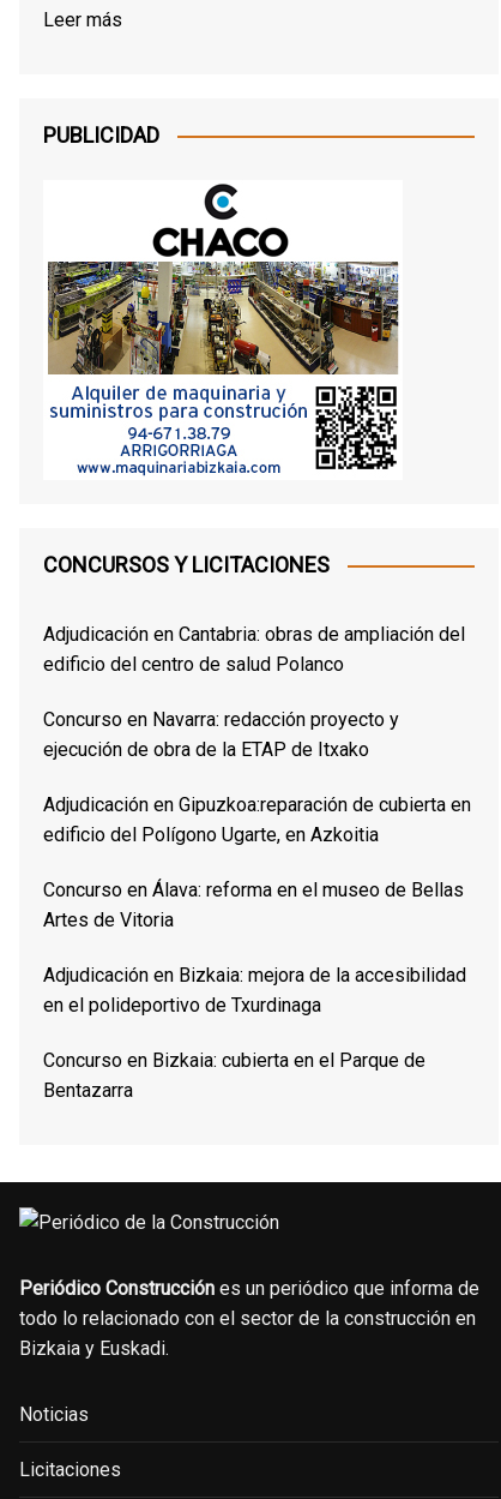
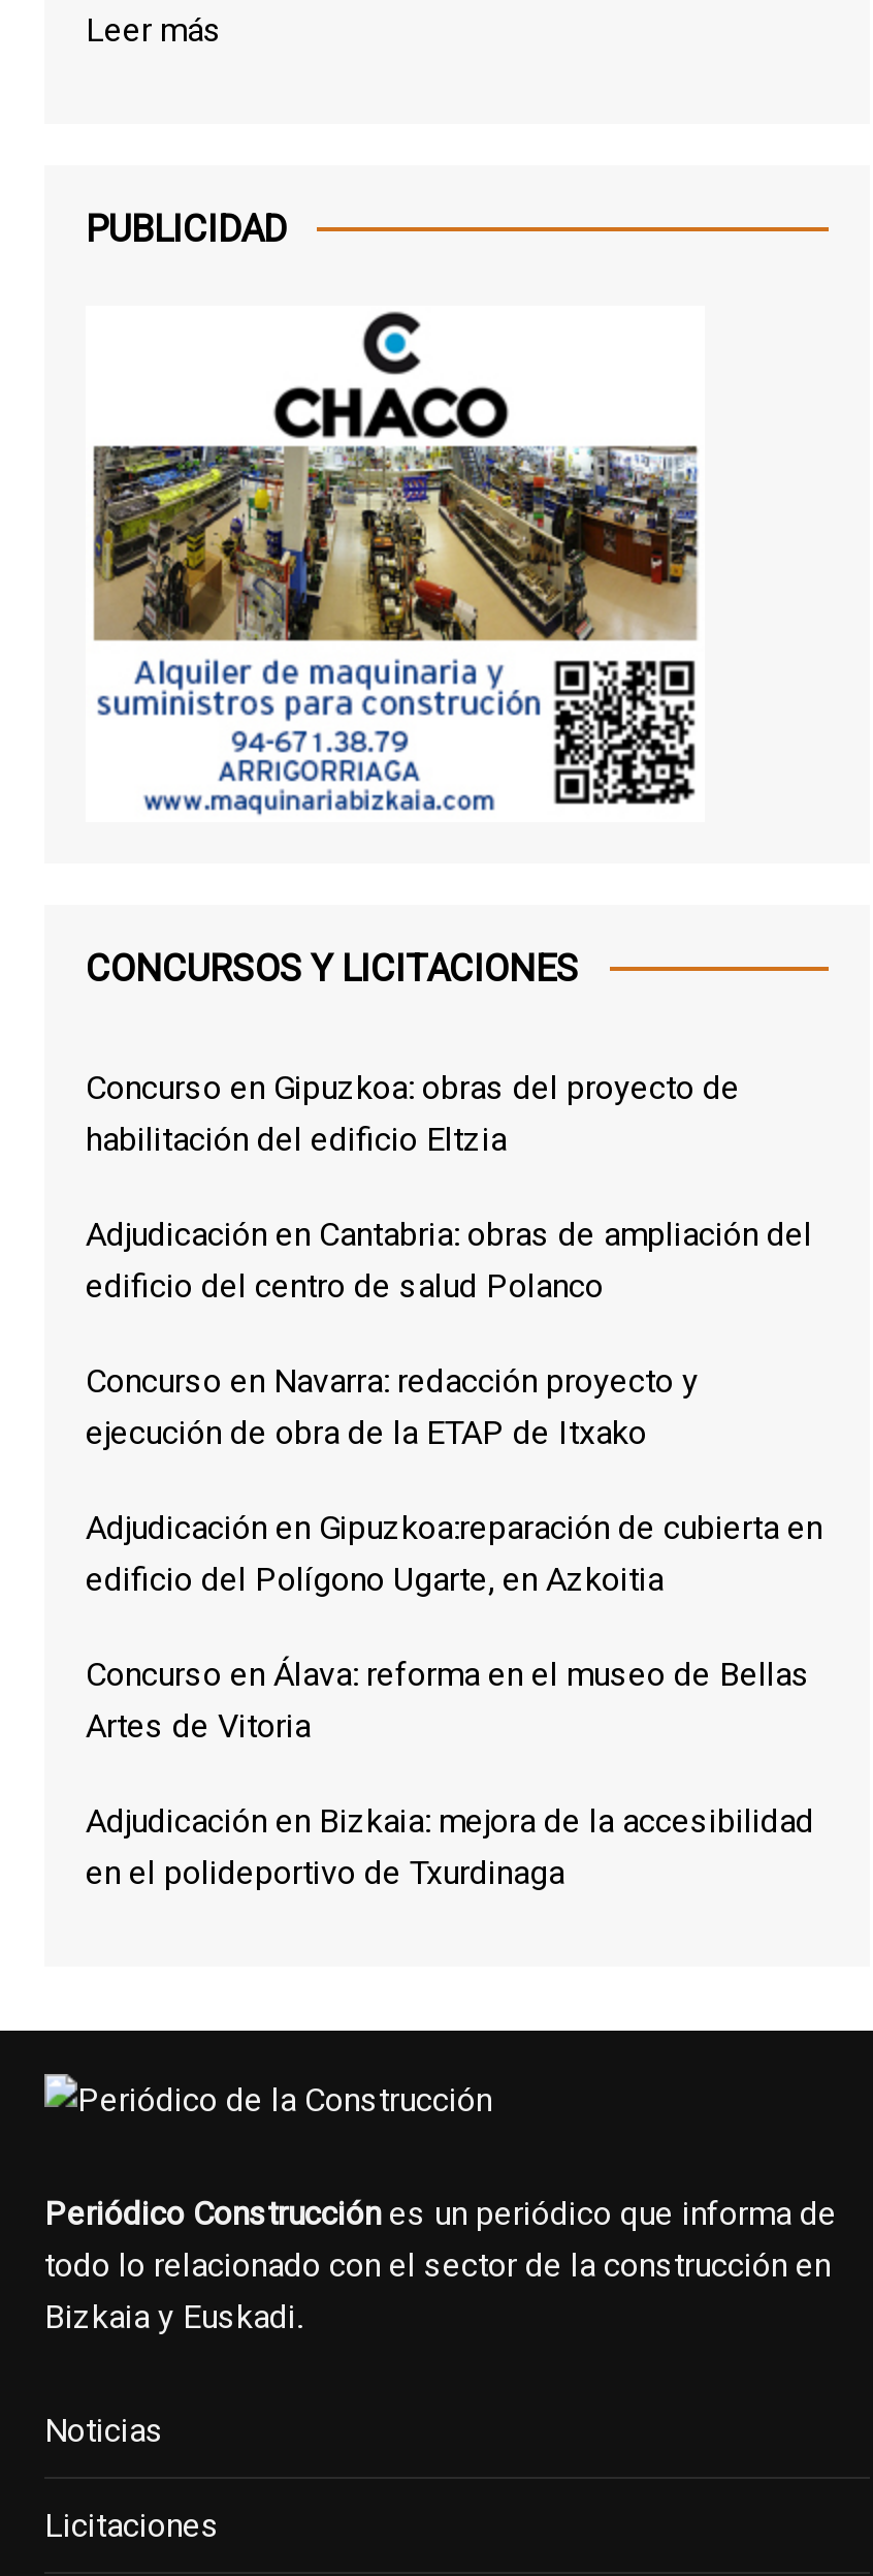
+ Concurso en Gipuzkoa: obras del proyecto de
+ habilitación del edificio Eltzia

moved down: Adjudicación en Cantabria: obras de ampliación del | edificio del centro de salud Polanco | Concurso en Navarra: redacción proyecto y | ... | Adjudicación en Bizkaia: mejora de la accesibilidad | en el polideportivo de Txurdinaga

- Concurso en Bizkaia: cubierta en el Parque de
- Bentazarra
